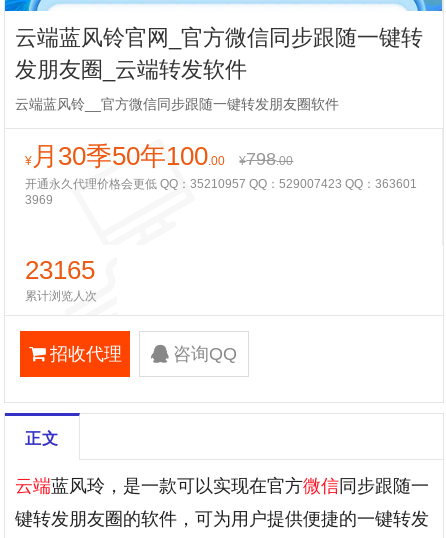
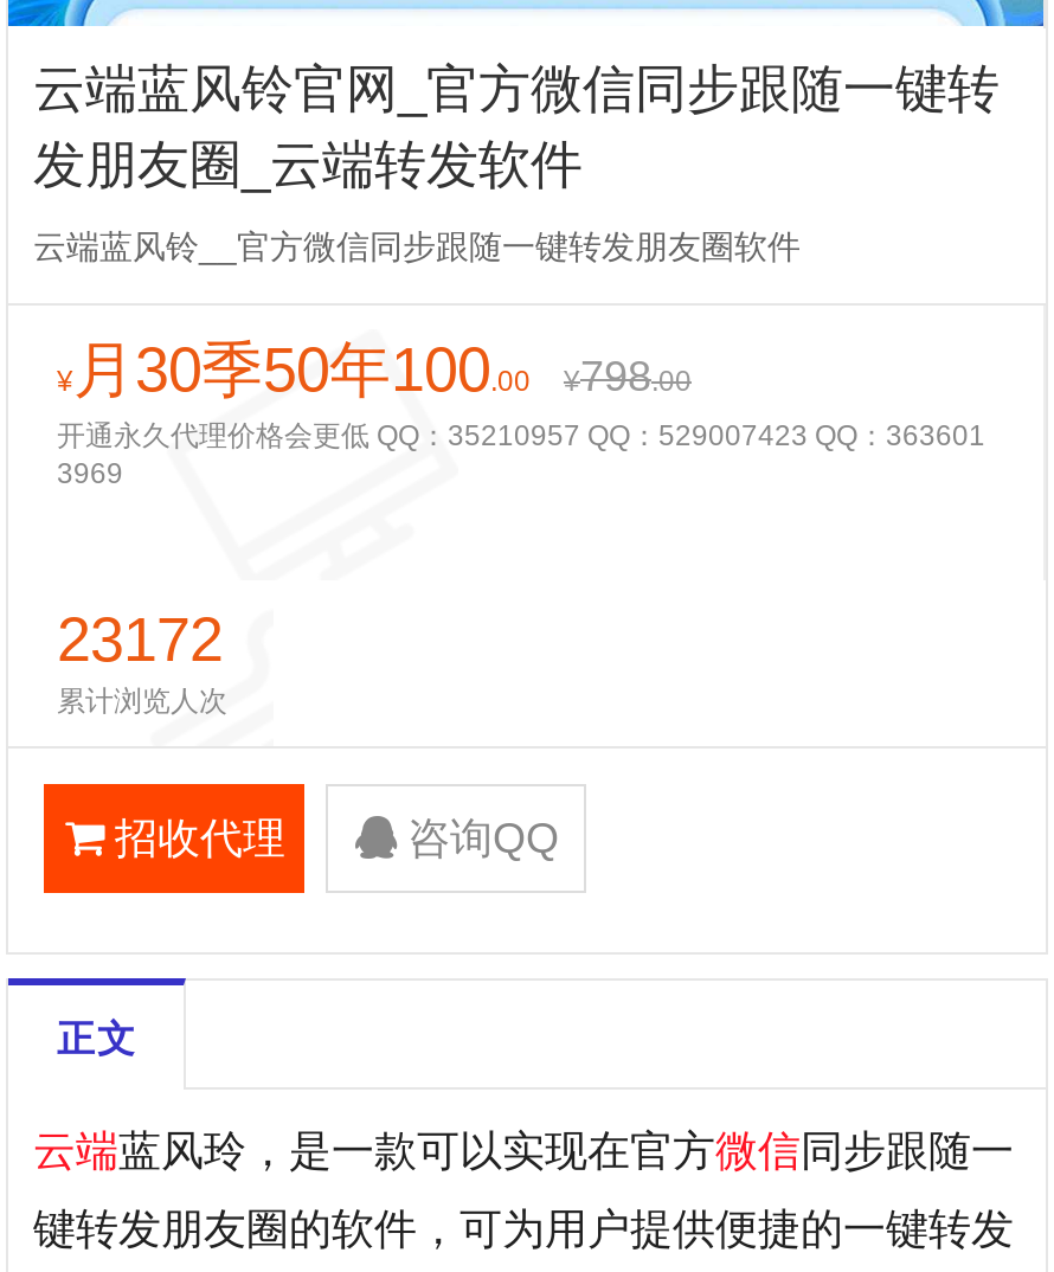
- 23165
+ 23172
